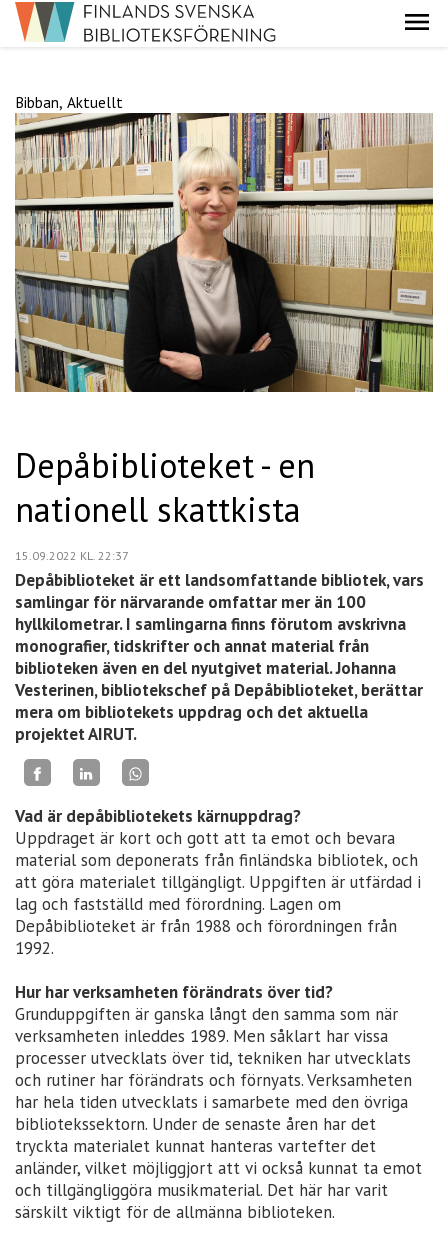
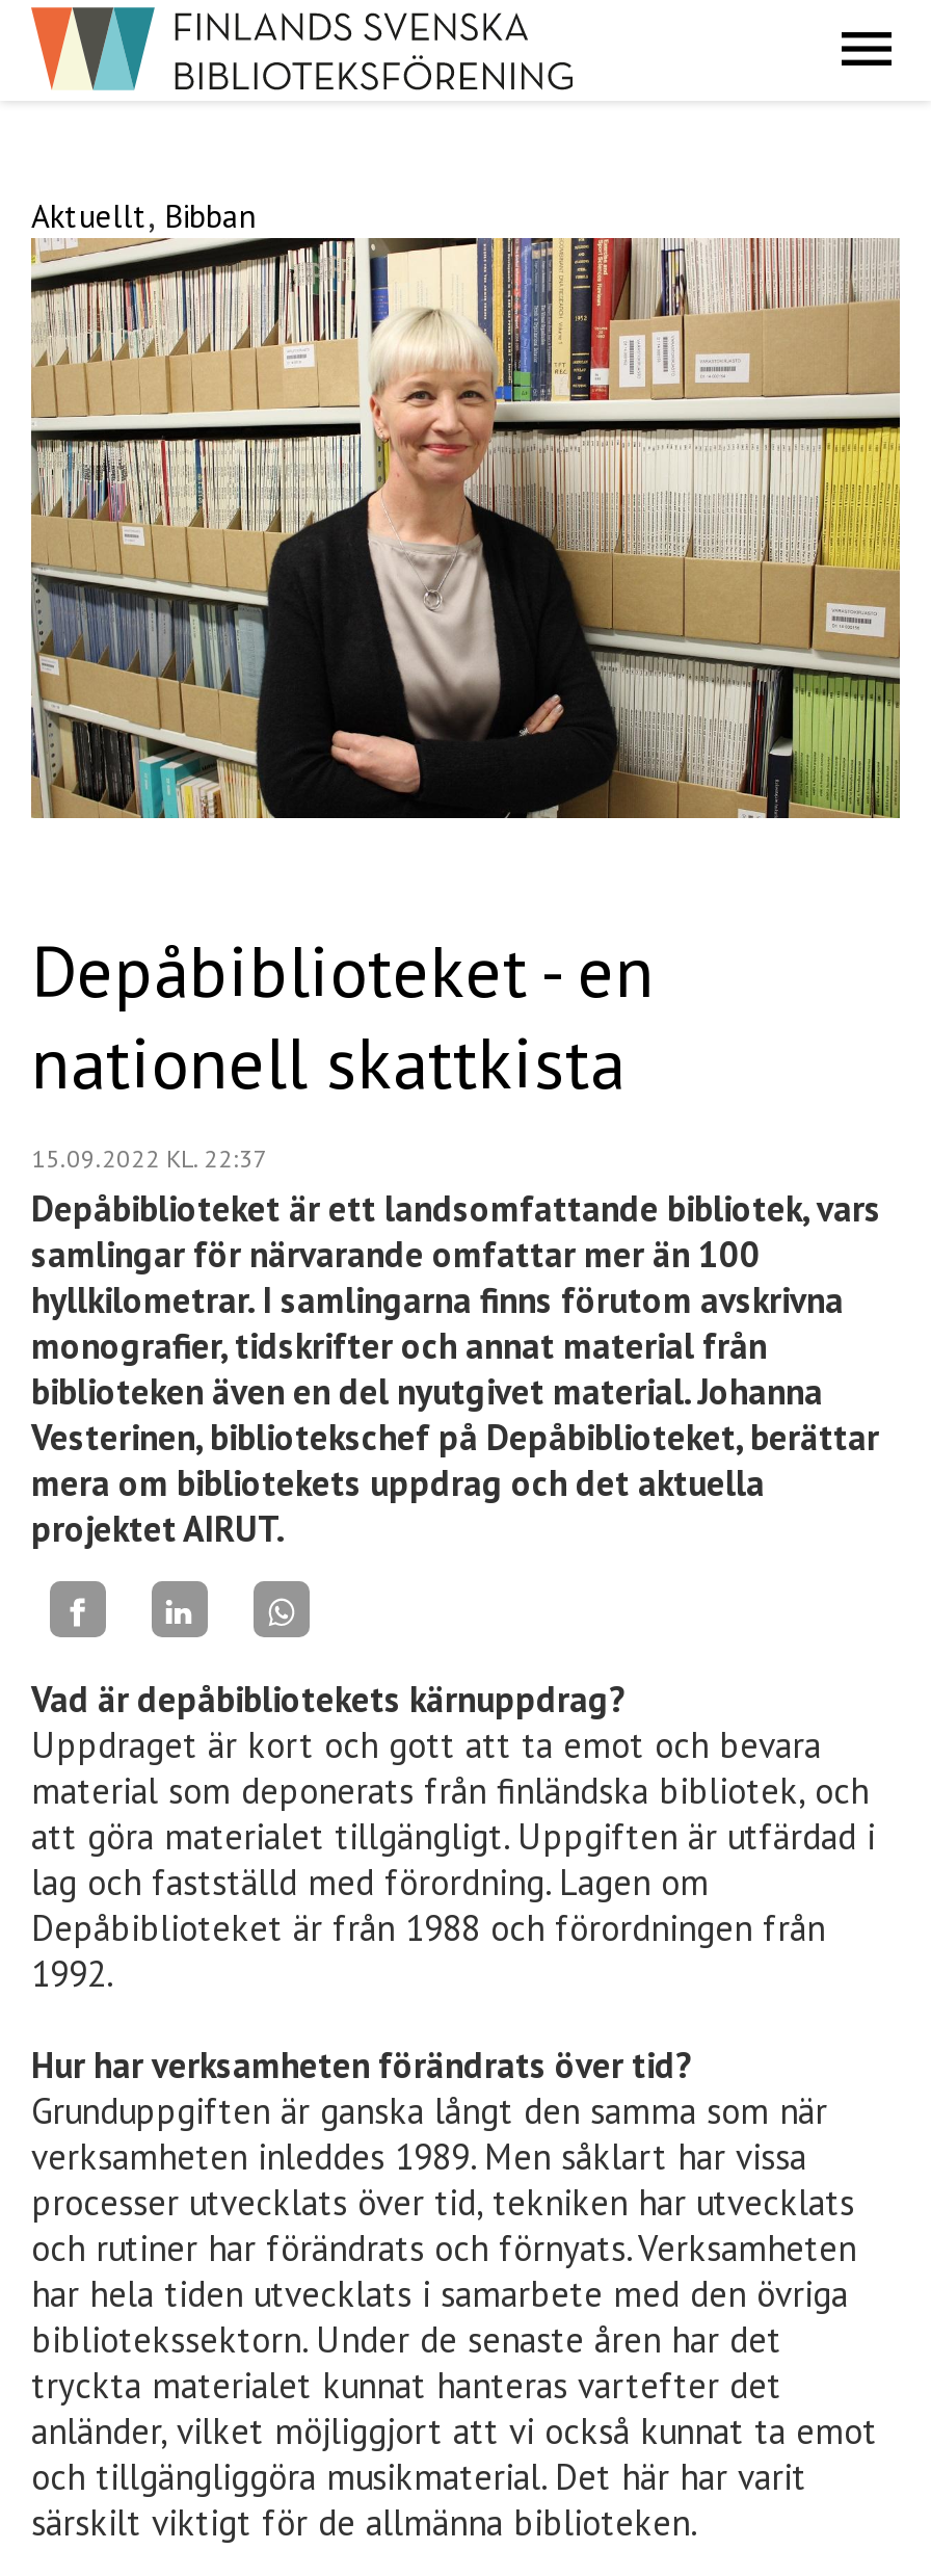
- Bibban Aktuellt
+ Aktuellt Bibban
